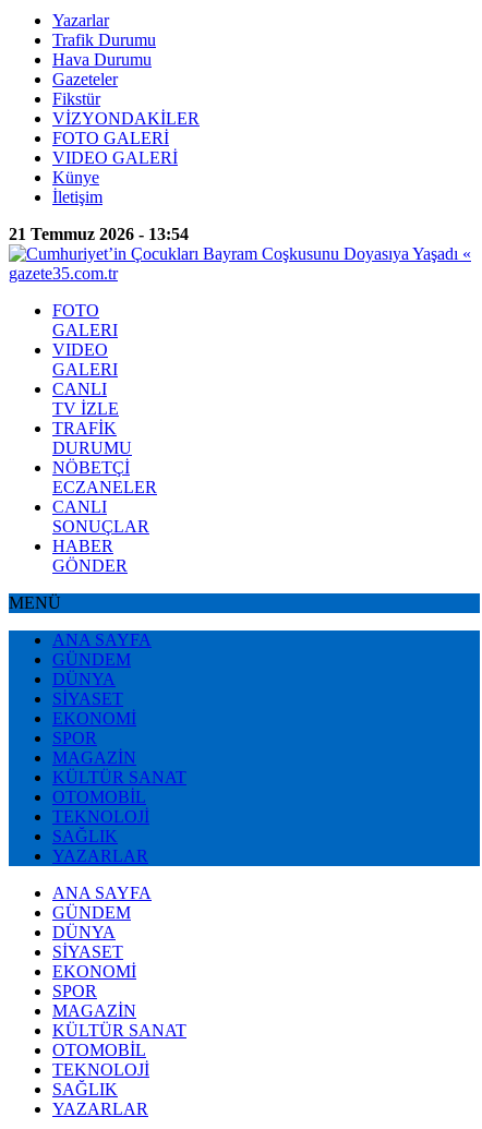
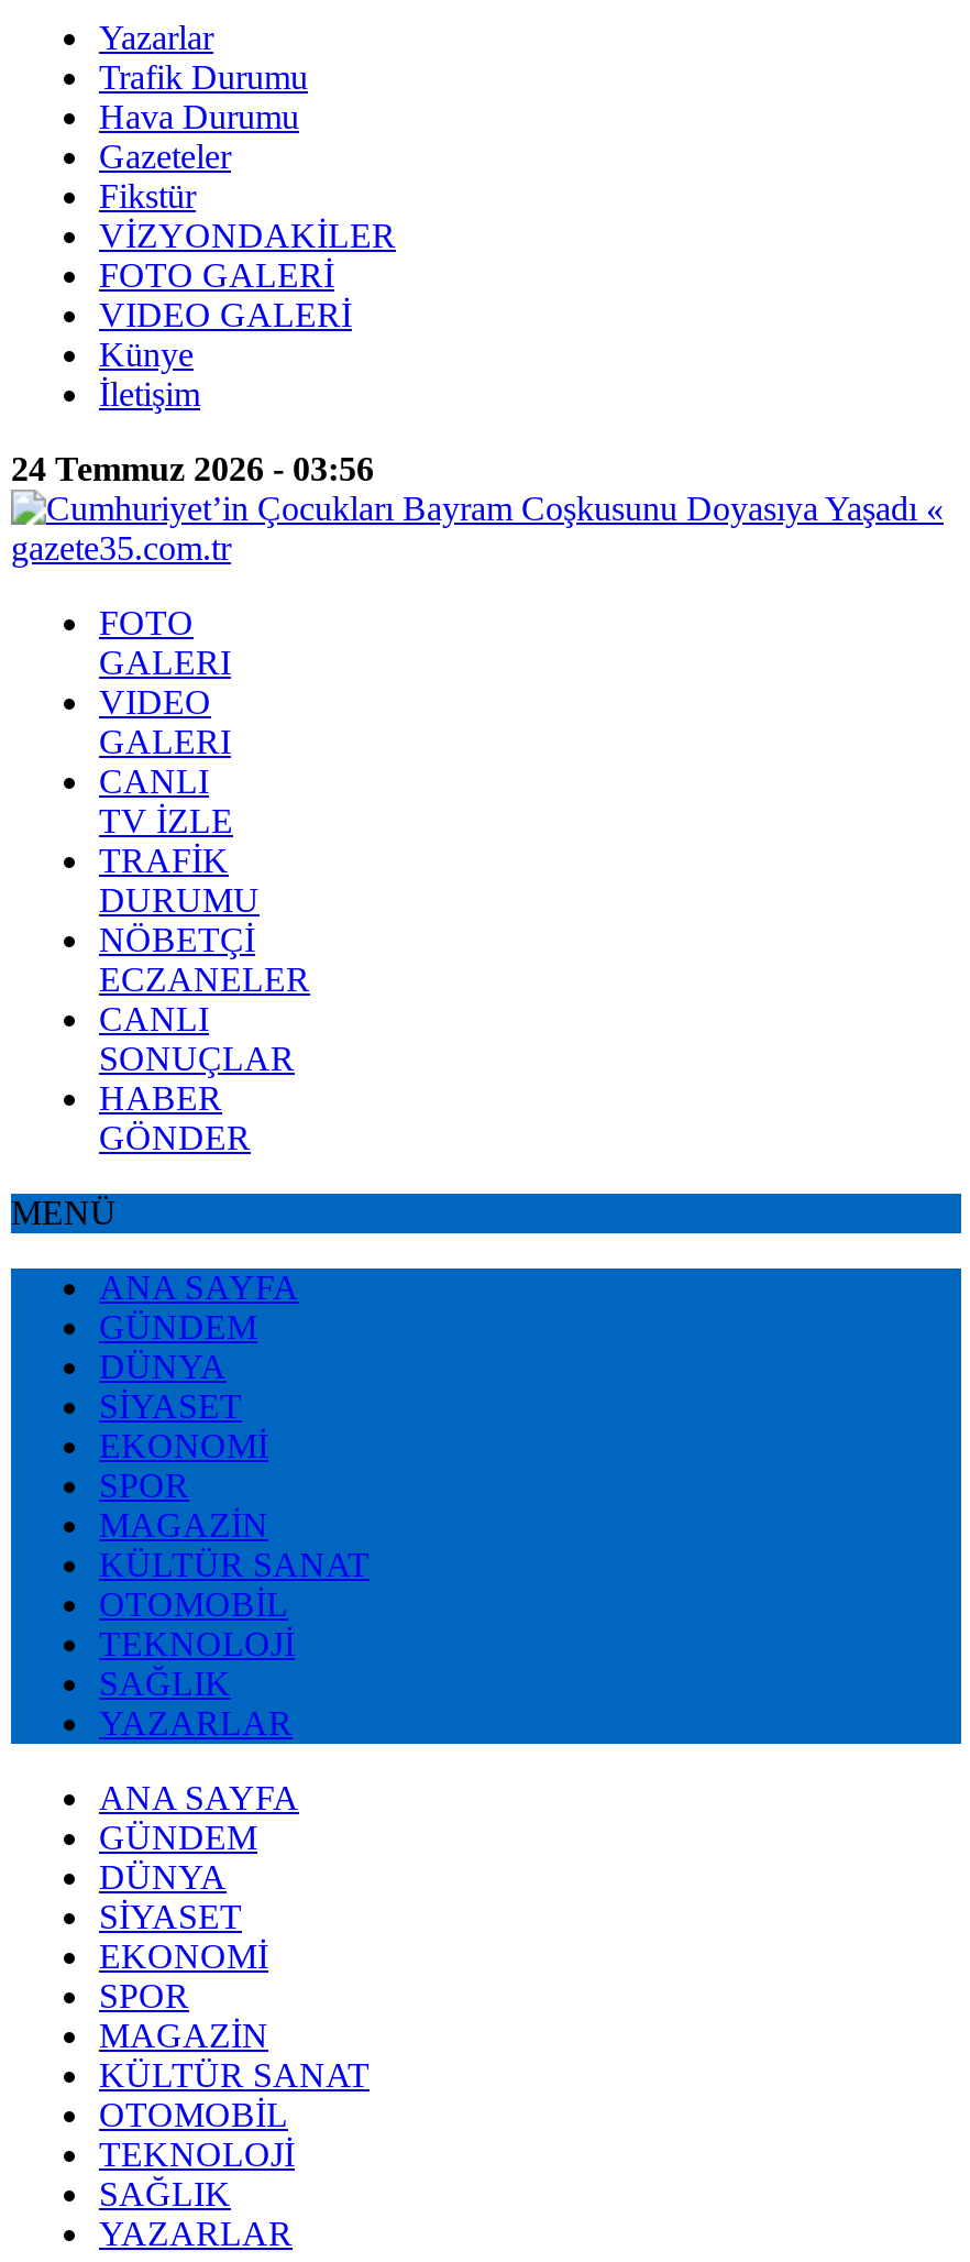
- 21 Temmuz 2026 - 13:54
+ 24 Temmuz 2026 - 03:56
